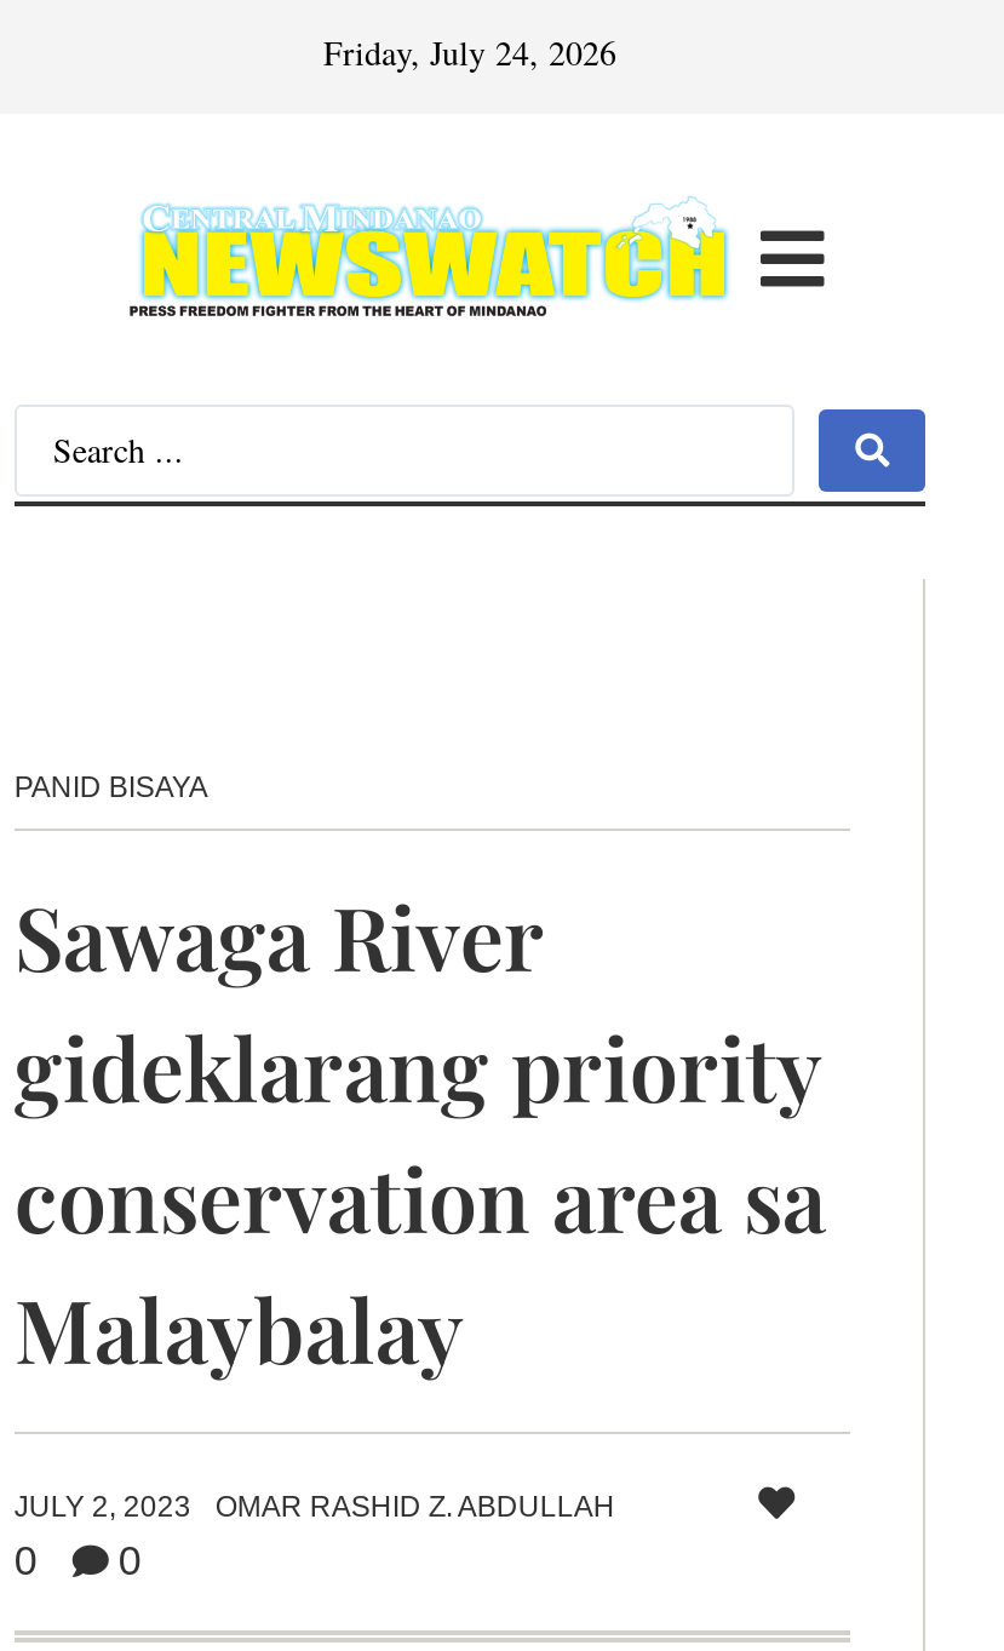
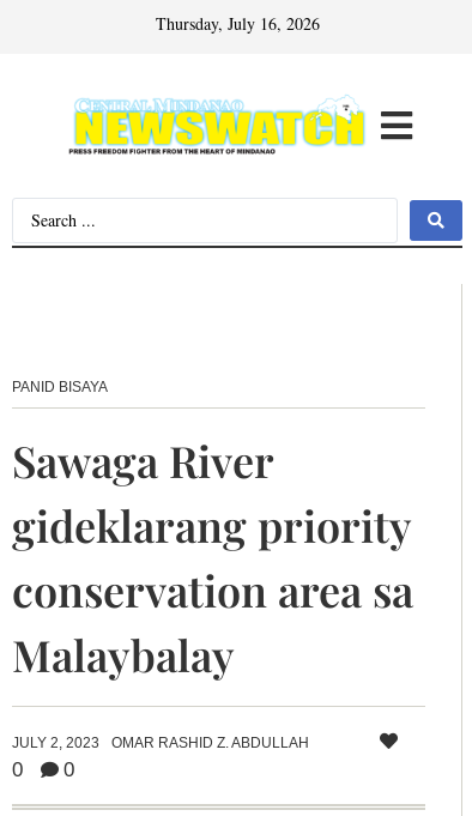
- Friday, July 24, 2026
+ Thursday, July 16, 2026
